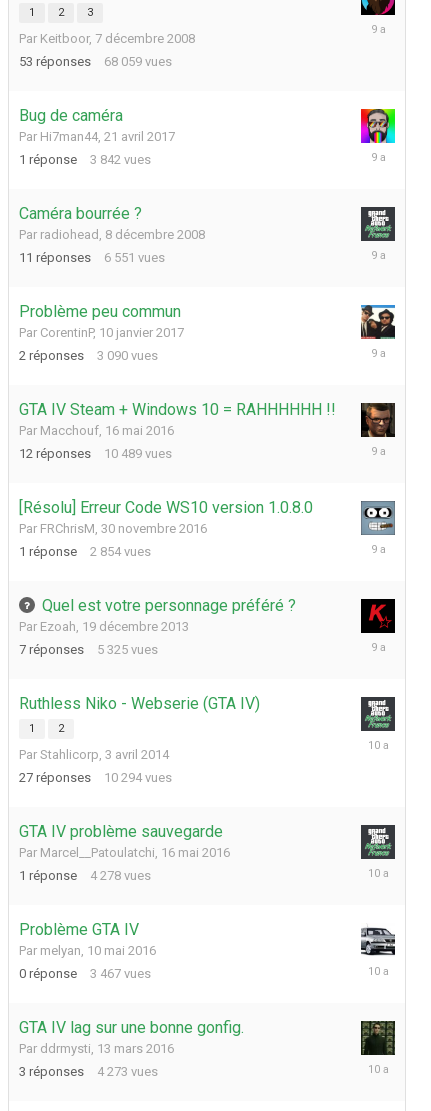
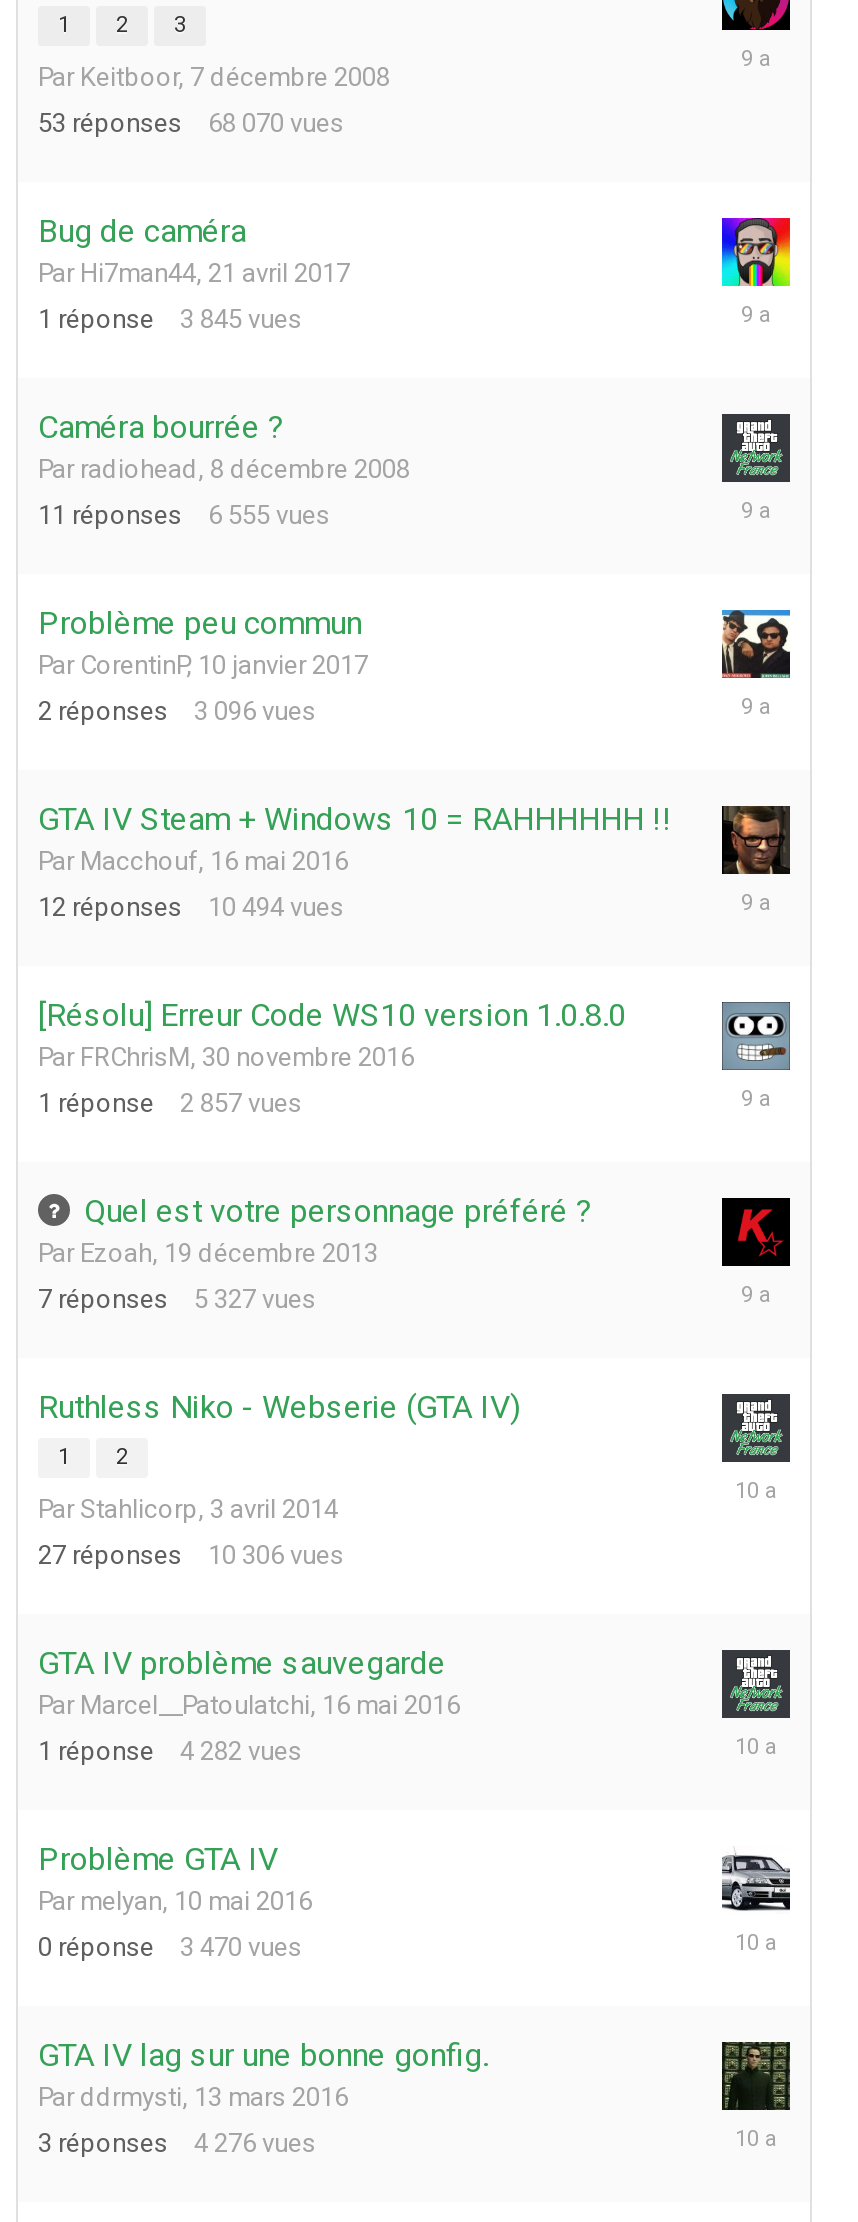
- 53 réponses 68 059 vues
+ 53 réponses 68 070 vues

- [image]
+ [image]

- 1 réponse 3 842 vues
+ 1 réponse 3 845 vues

- 11 réponses 6 551 vues
+ 11 réponses 6 555 vues

- 2 réponses 3 090 vues
+ 2 réponses 3 096 vues

- 12 réponses 10 489 vues
+ 12 réponses 10 494 vues

- 1 réponse 2 854 vues
+ 1 réponse 2 857 vues

- 7 réponses 5 325 vues
+ 7 réponses 5 327 vues

- 27 réponses 10 294 vues
+ 27 réponses 10 306 vues

- 1 réponse 4 278 vues
+ 1 réponse 4 282 vues

- 0 réponse 3 467 vues
+ 0 réponse 3 470 vues

- 3 réponses 4 273 vues
+ 3 réponses 4 276 vues
